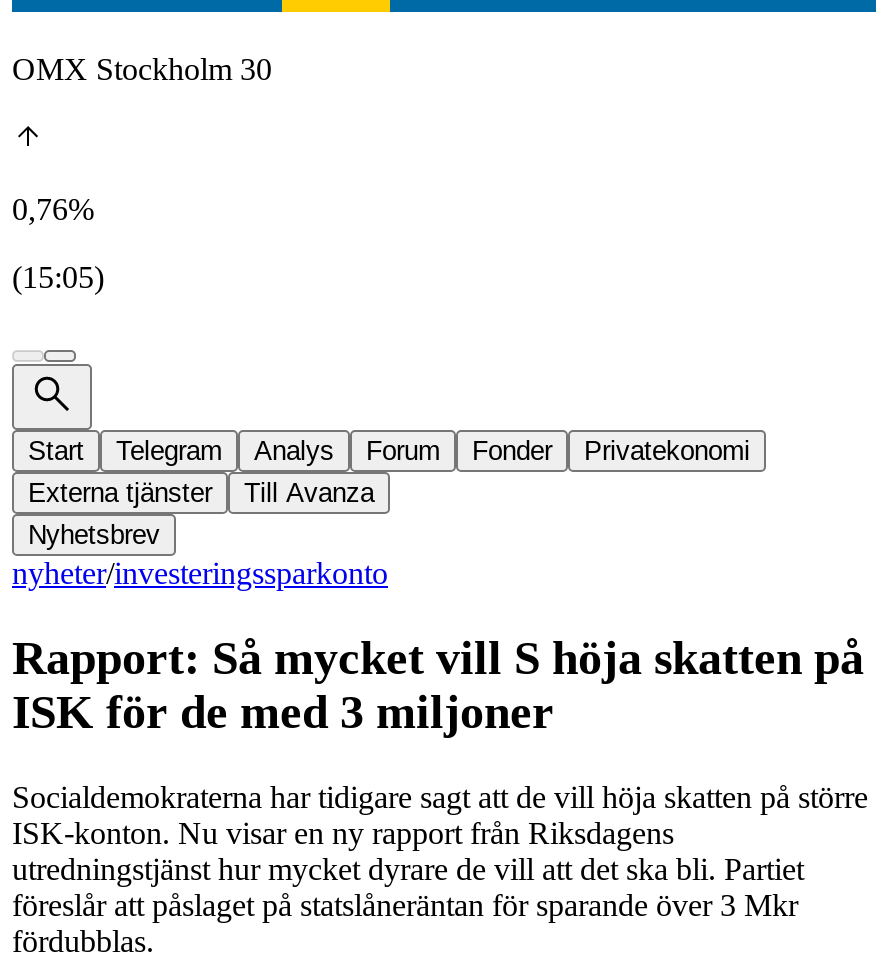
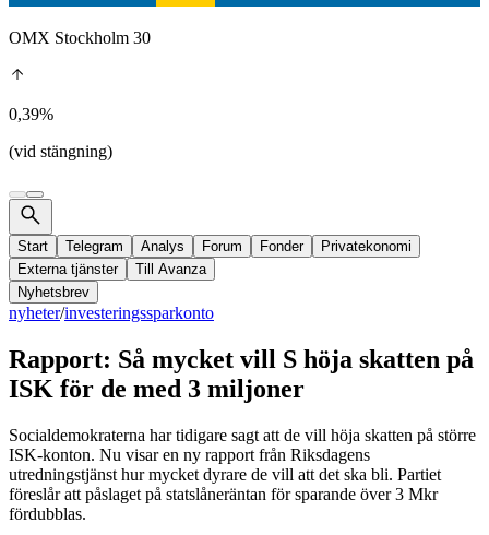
- 0,76%
+ 0,39%

- (15:05)
+ (vid stängning)
